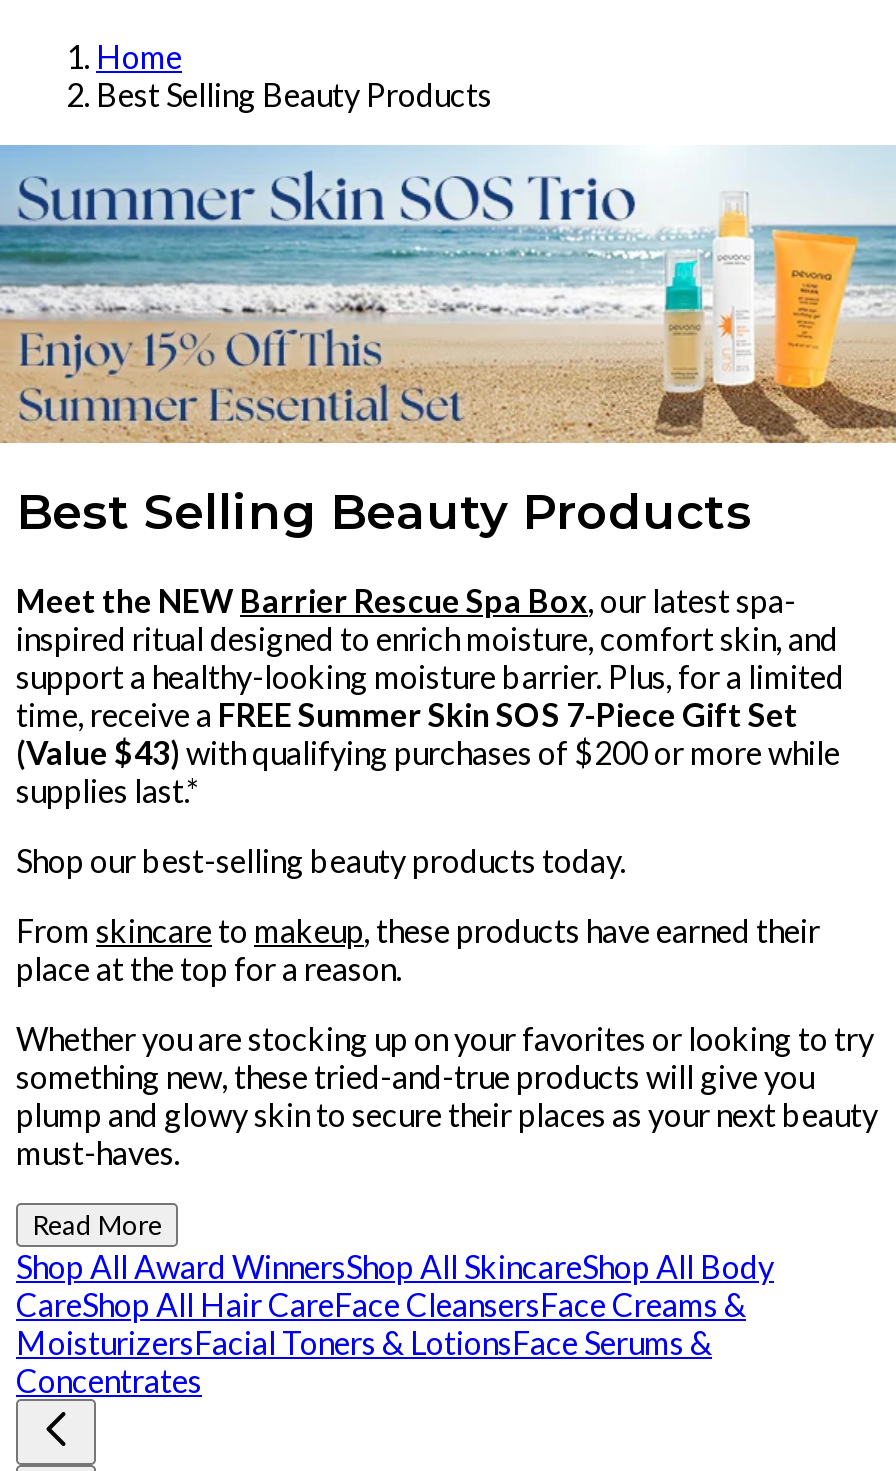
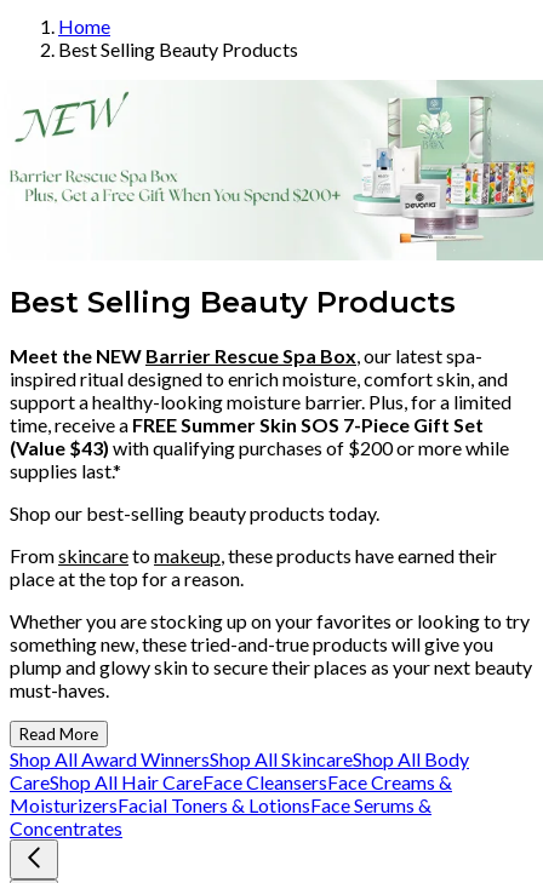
- [image]
+ [image]
